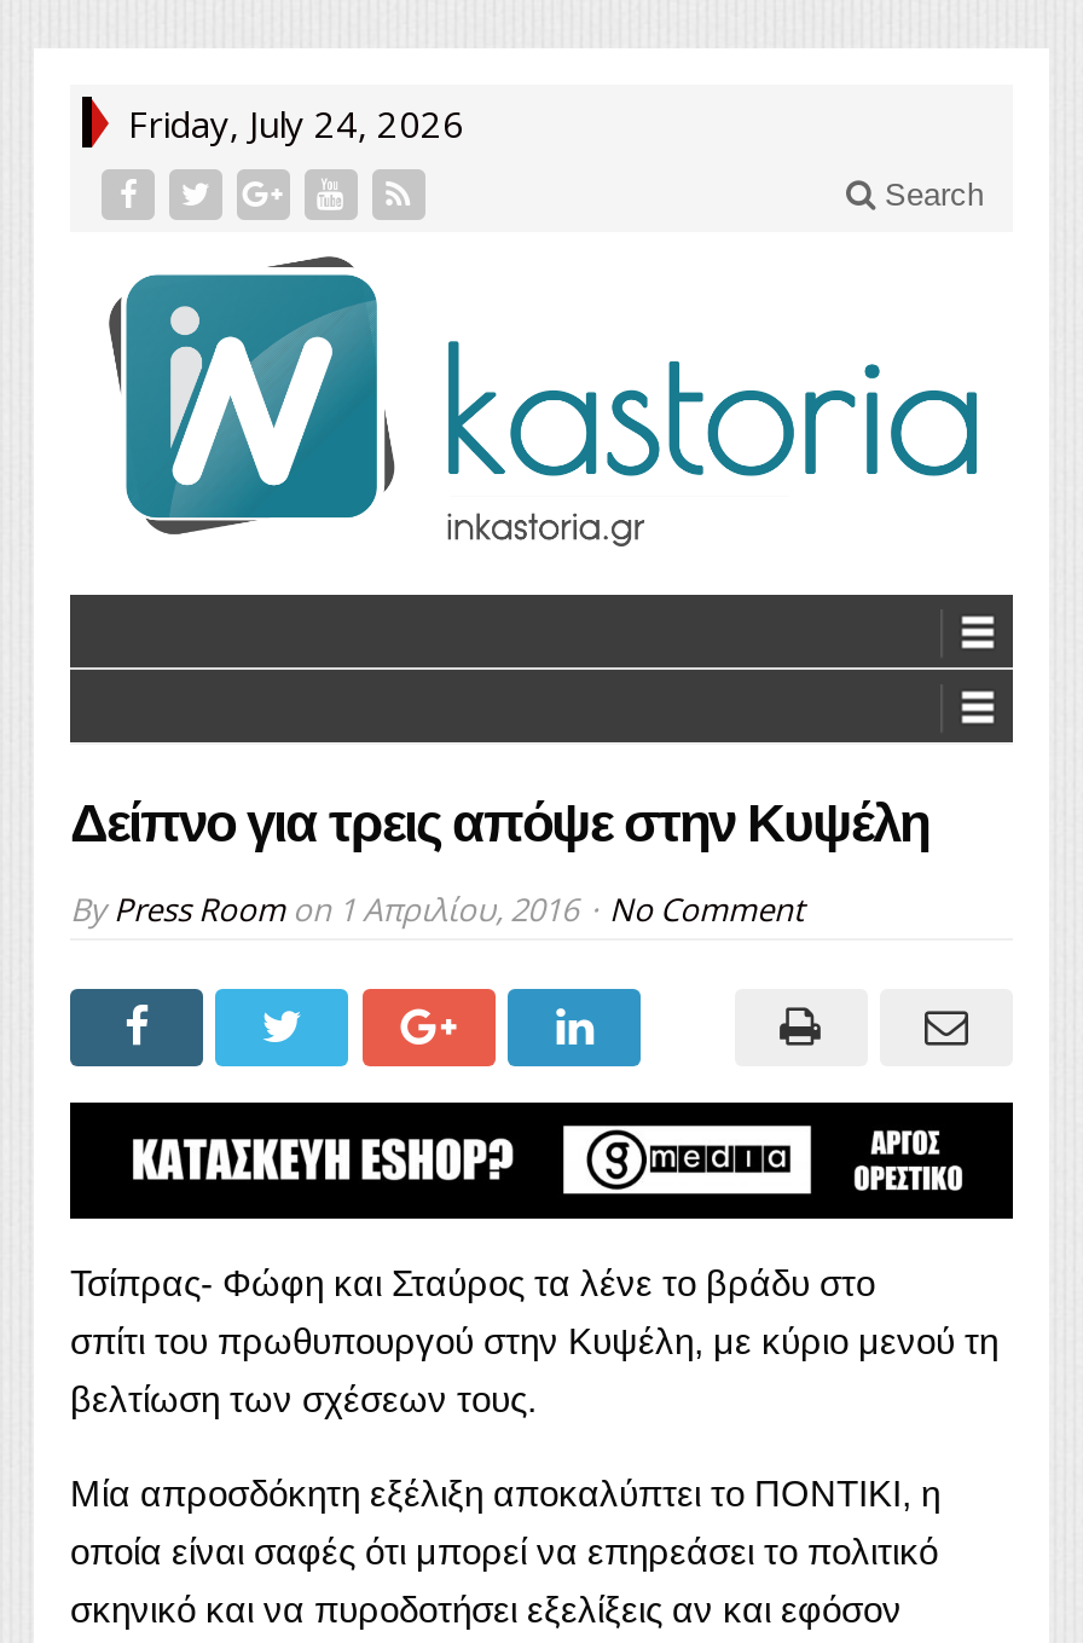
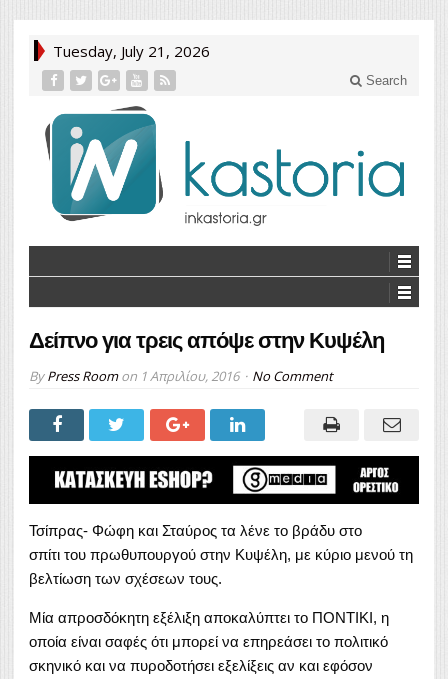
- Friday, July 24, 2026
+ Tuesday, July 21, 2026
